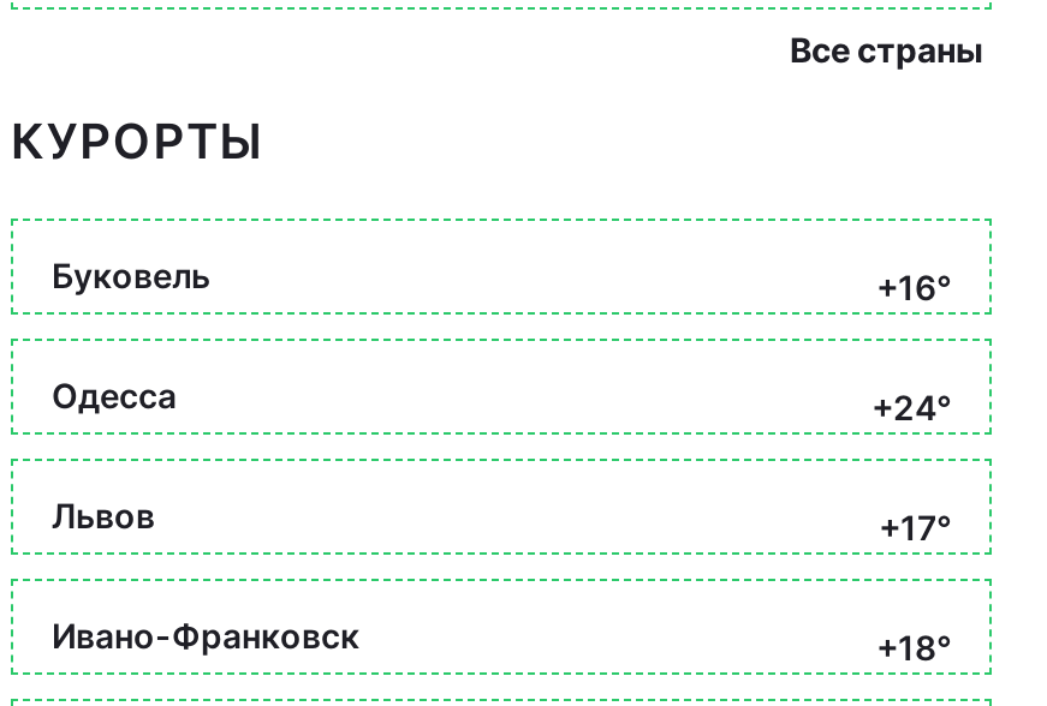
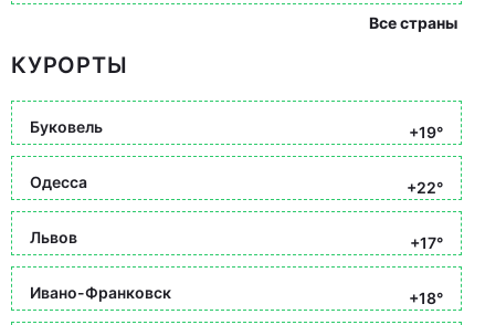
- +16°
+ +19°

- +24°
+ +22°
